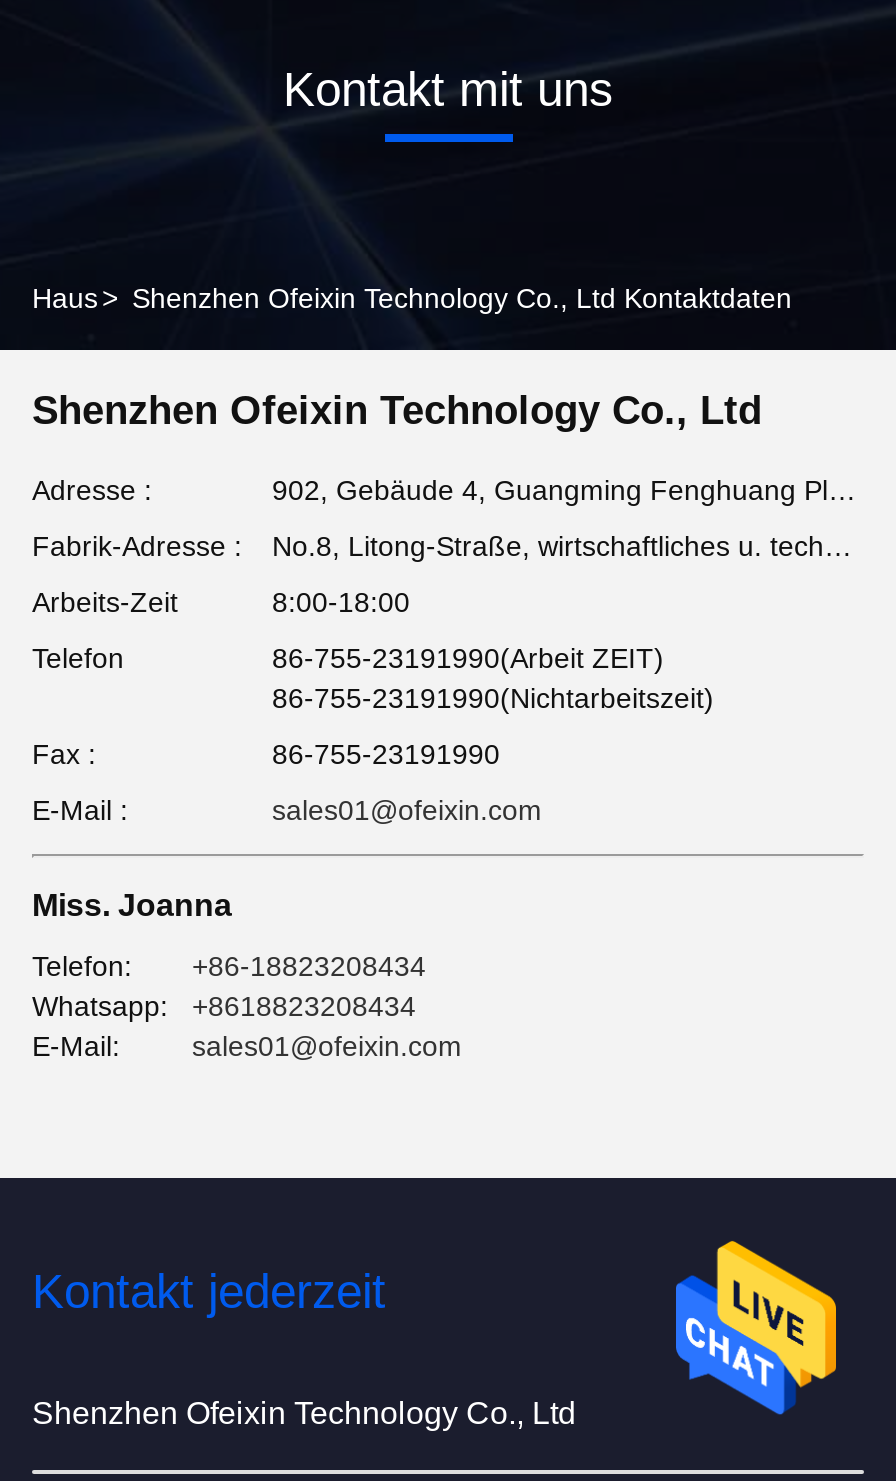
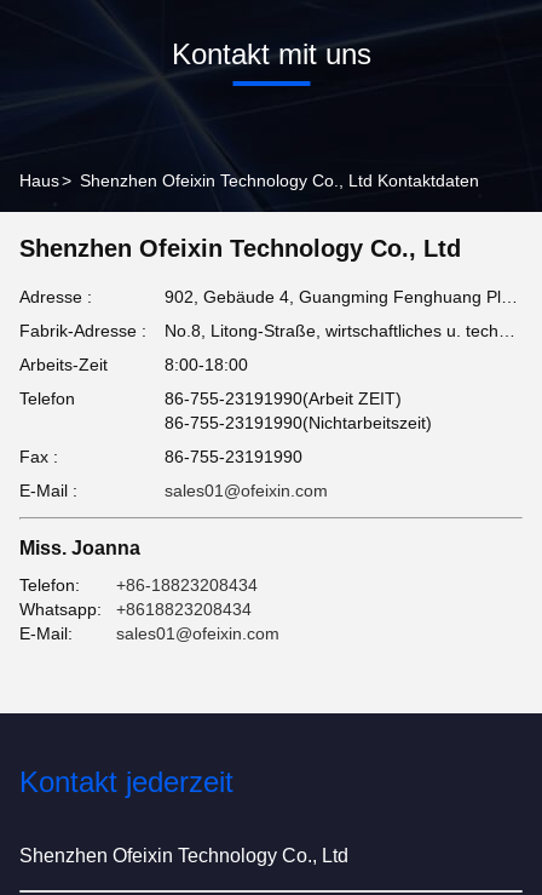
- [image]
